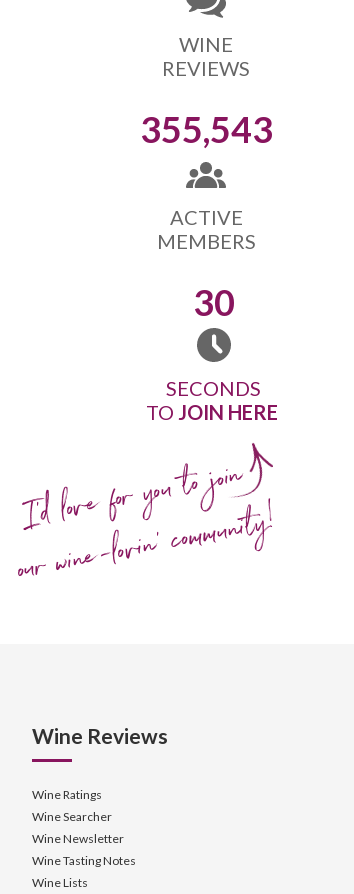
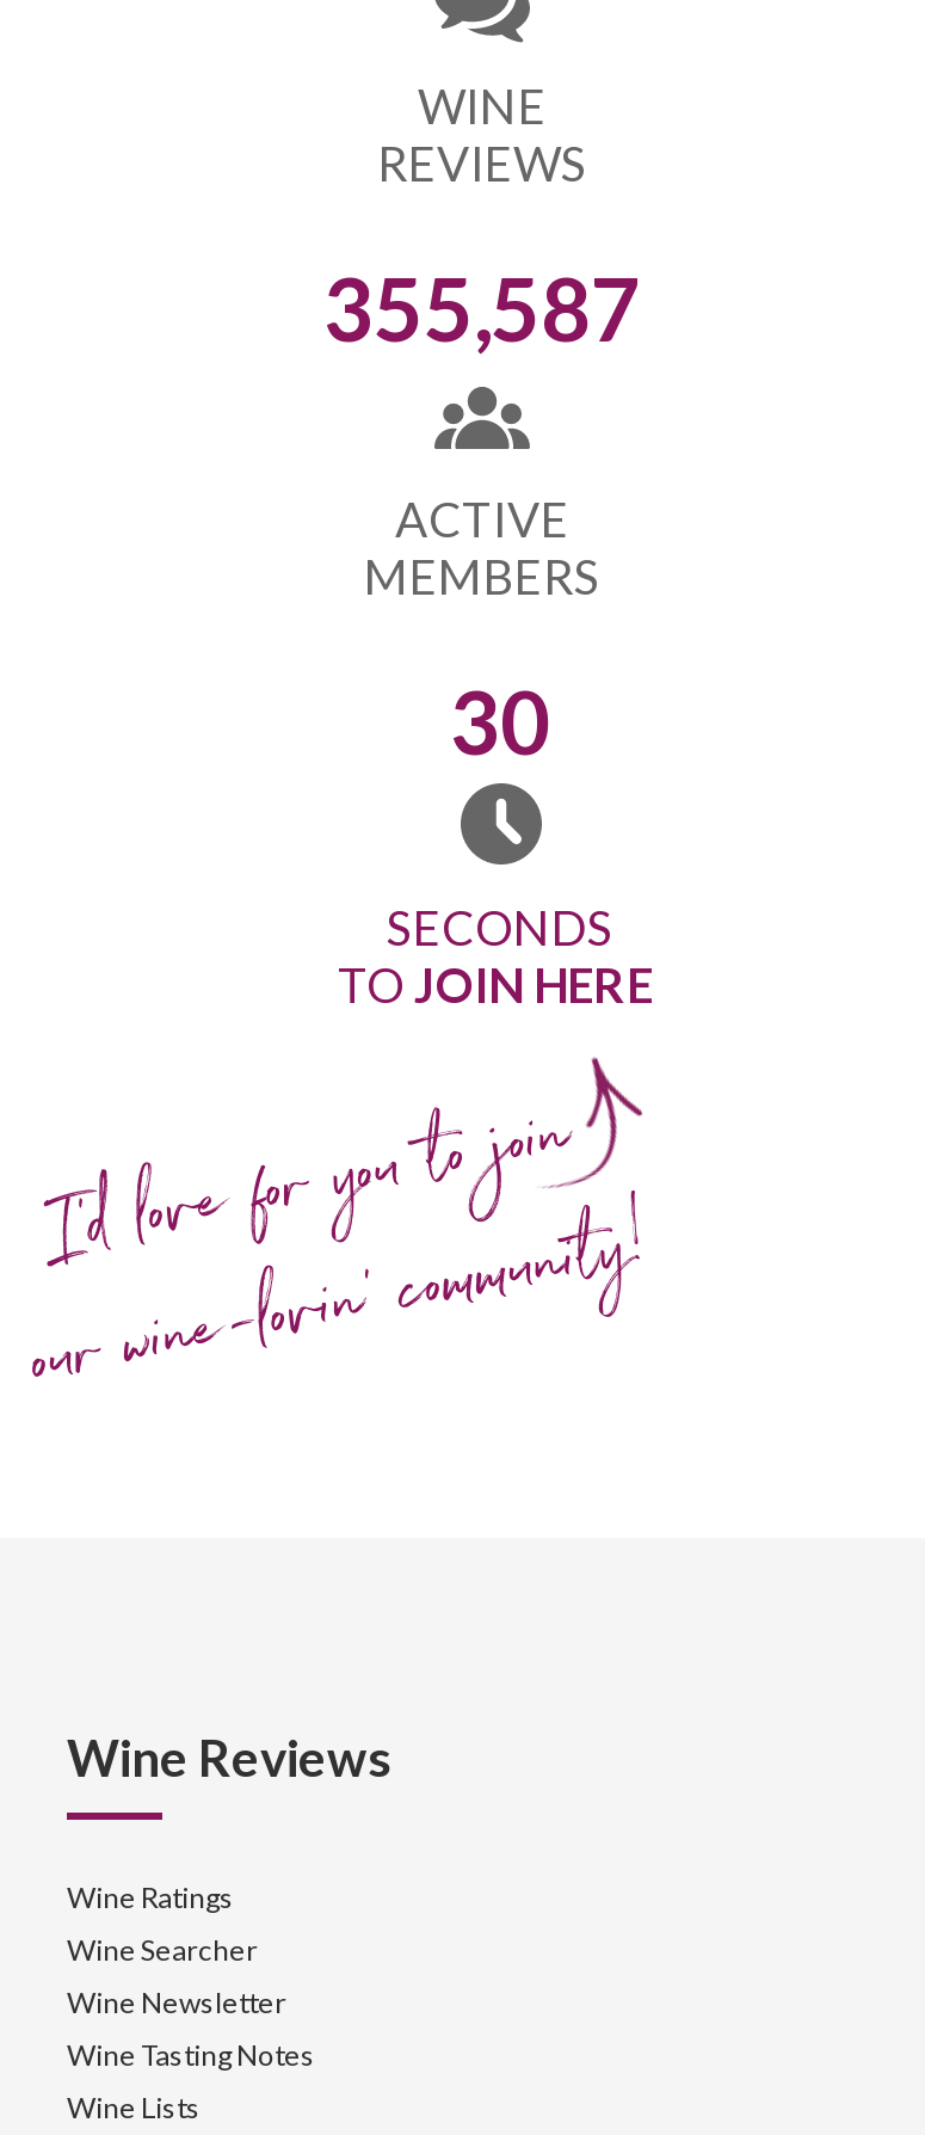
- 355,543
+ 355,587
